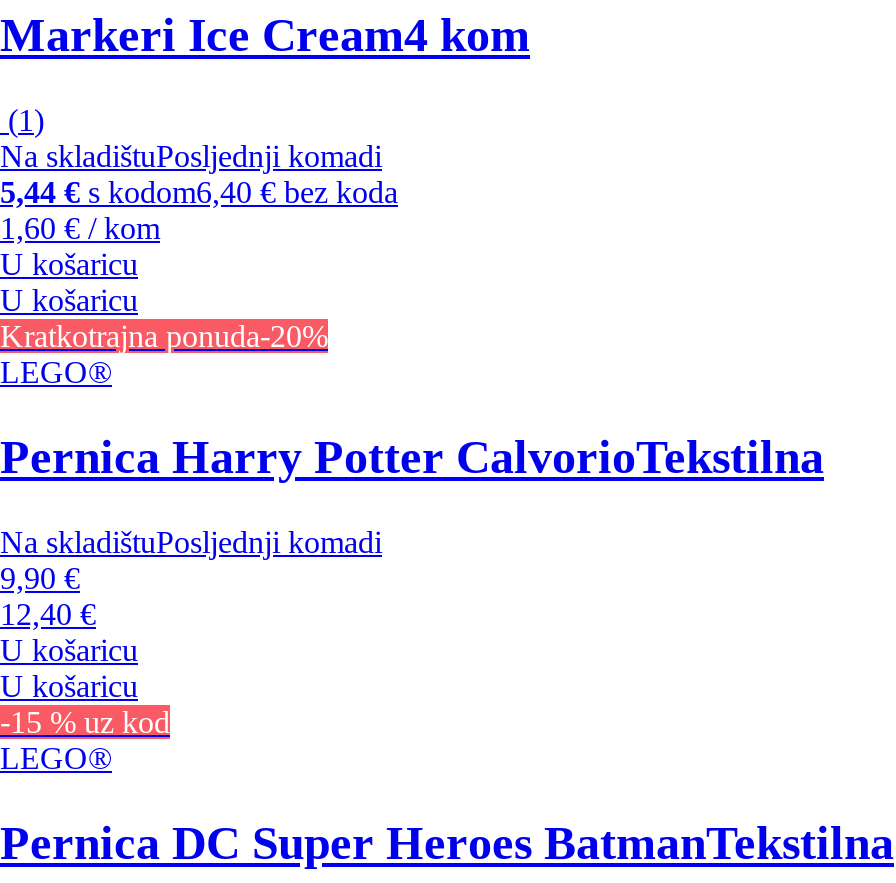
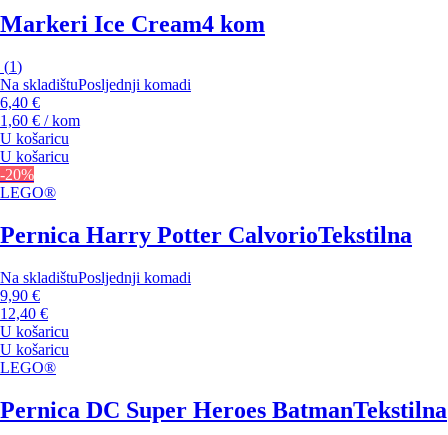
- 5,44 €s kodom6,40 € bez koda
+ 6,40 €

- Kratkotrajna ponuda-20%
+ -20%

- -15 % uz kod
